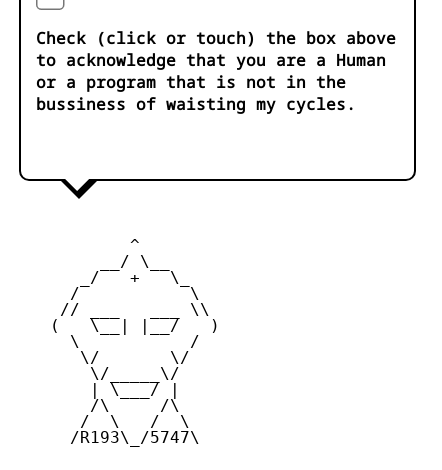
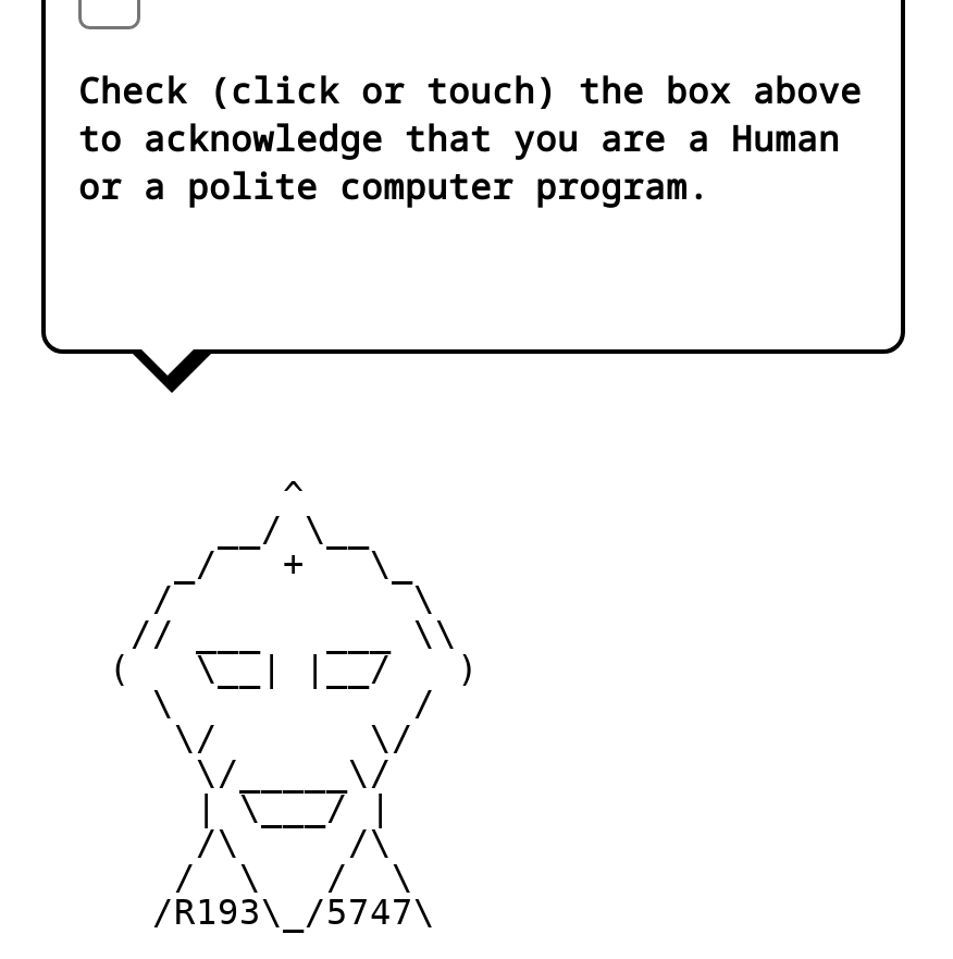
- or a program that is not in the
- bussiness of waisting my cycles.
+ or a polite computer program.
